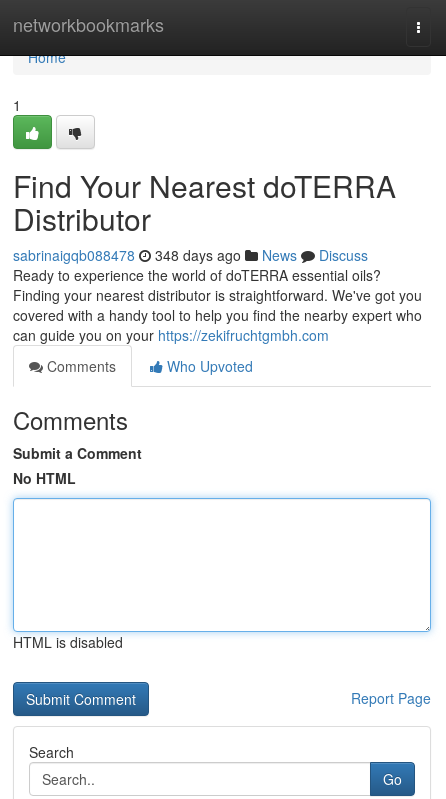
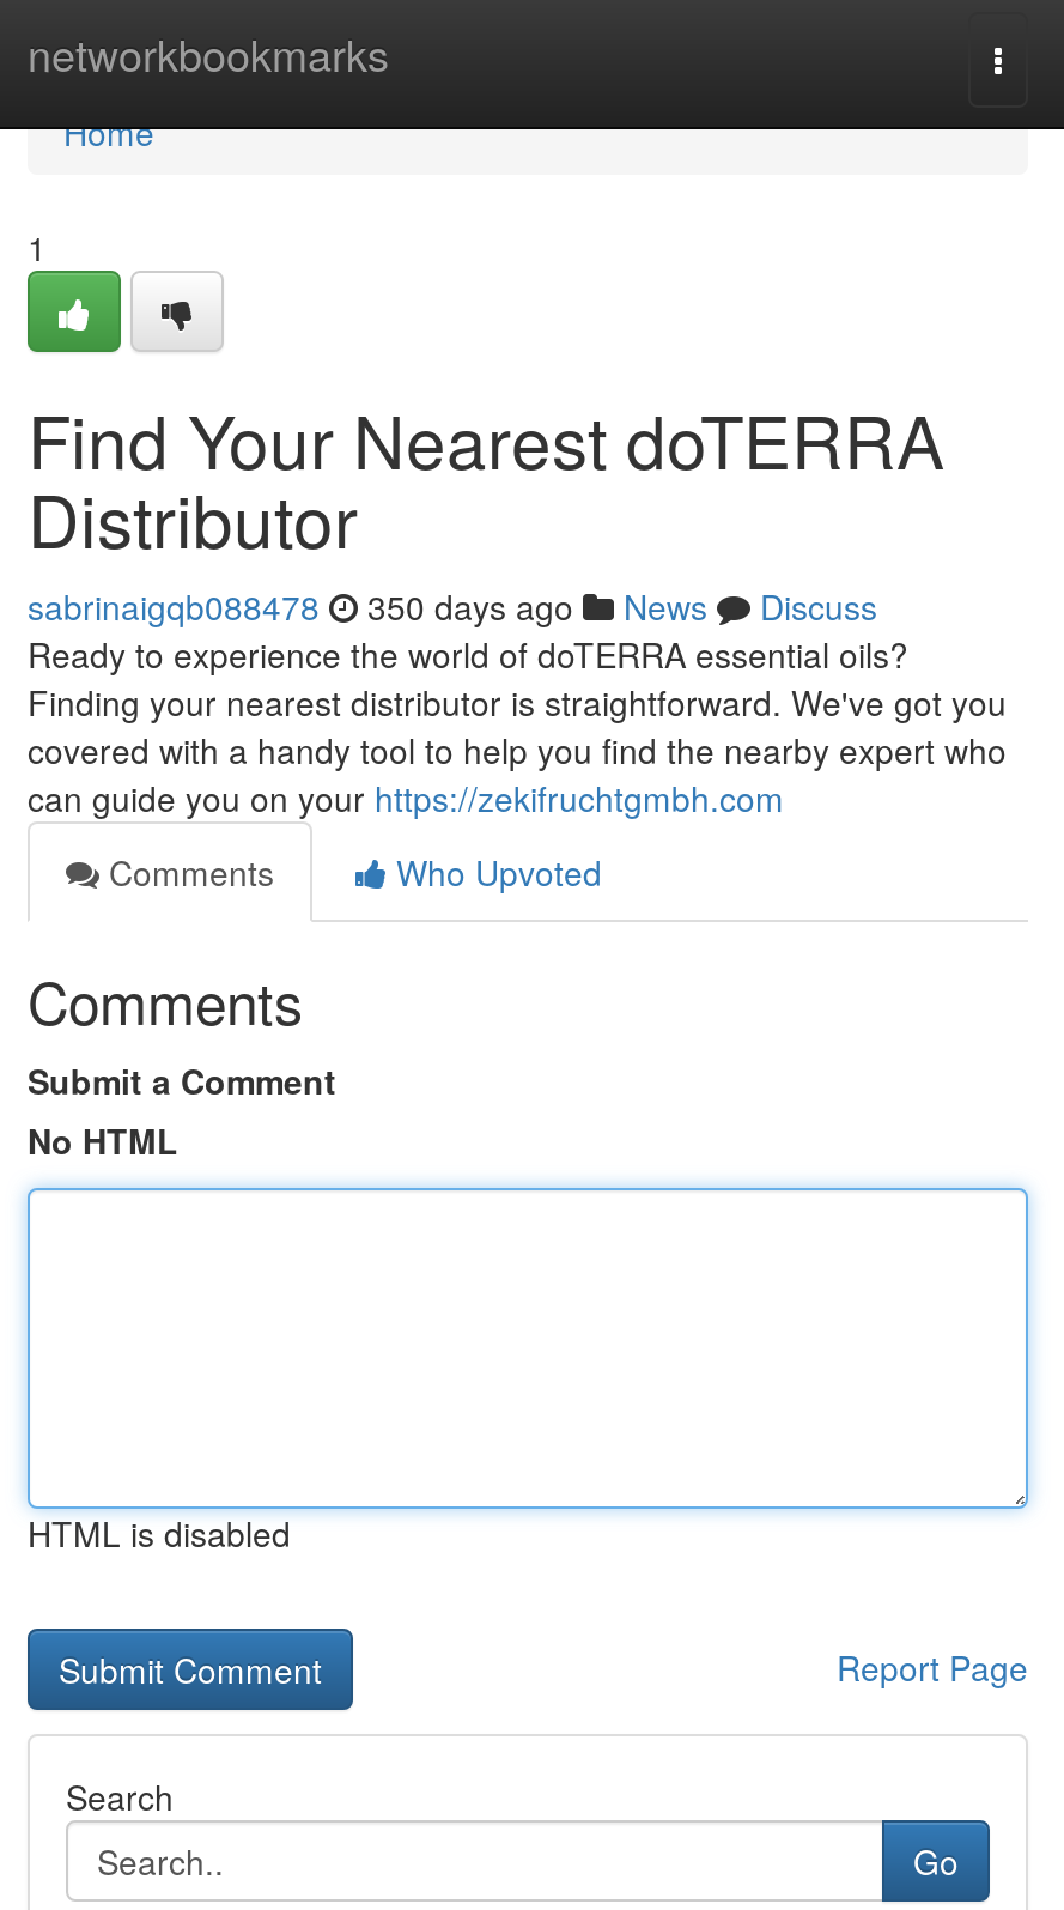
- sabrinaigqb088478 348 days ago News Discuss
+ sabrinaigqb088478 350 days ago News Discuss
